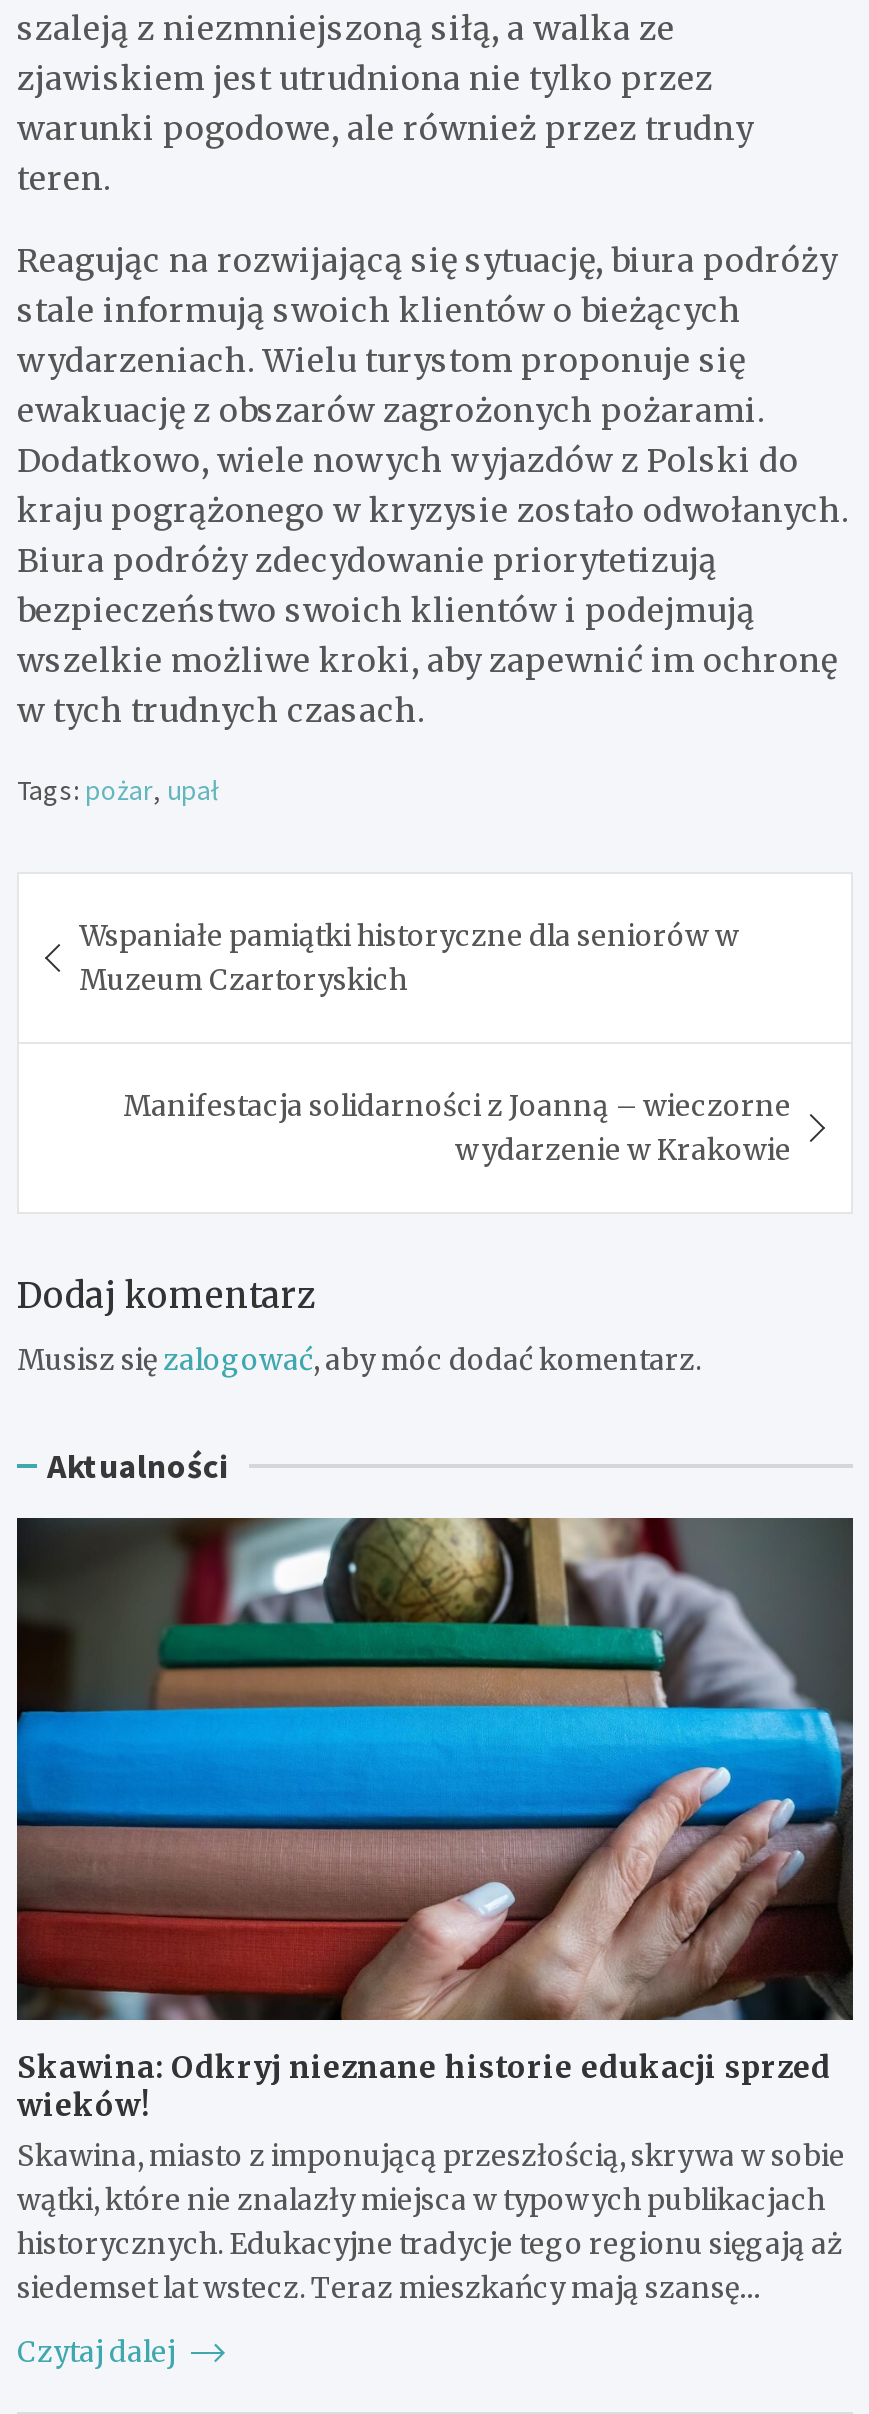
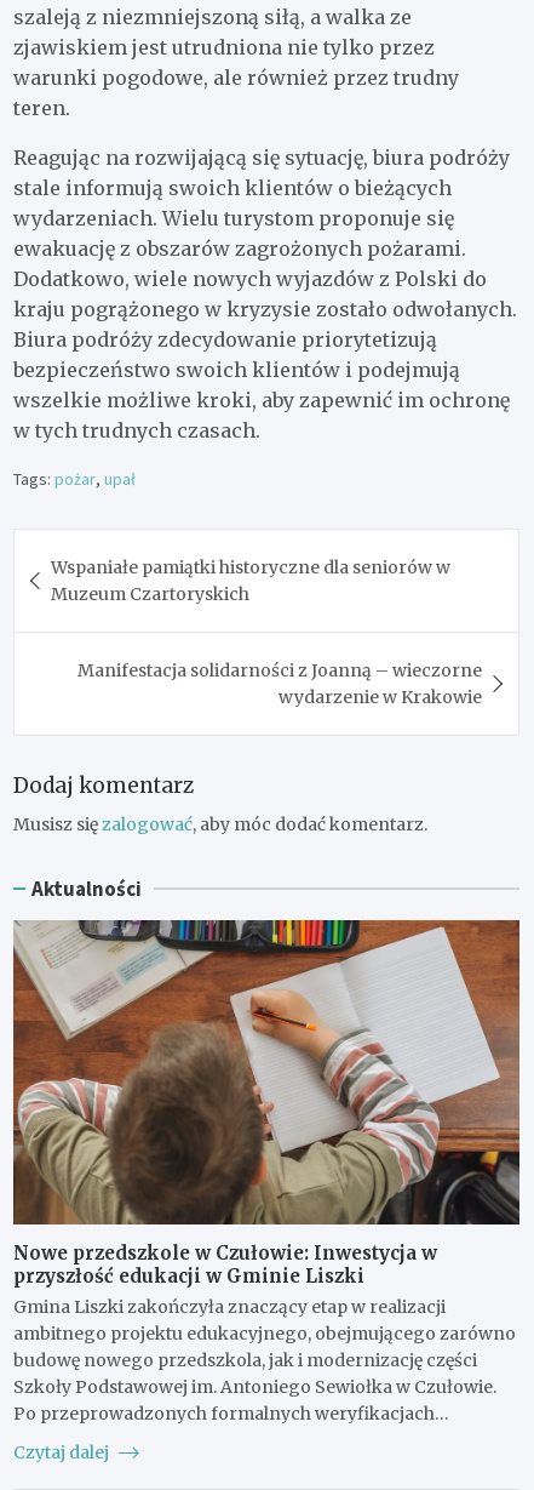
- [image]
- Skawina: Odkryj nieznane historie edukacji sprzed
- wieków!
- Skawina, miasto z imponującą przeszłością, skrywa w sobie
- wątki, które nie znalazły miejsca w typowych publikacjach
- historycznych. Edukacyjne tradycje tego regionu sięgają aż
- siedemset lat wstecz. Teraz mieszkańcy mają szansę…
+ [image]
+ Nowe przedszkole w Czułowie: Inwestycja w
+ przyszłość edukacji w Gminie Liszki
+ Gmina Liszki zakończyła znaczący etap w realizacji
+ ambitnego projektu edukacyjnego, obejmującego zarówno
+ budowę nowego przedszkola, jak i modernizację części
+ Szkoły Podstawowej im. Antoniego Sewiołka w Czułowie.
+ Po przeprowadzonych formalnych weryfikacjach…
